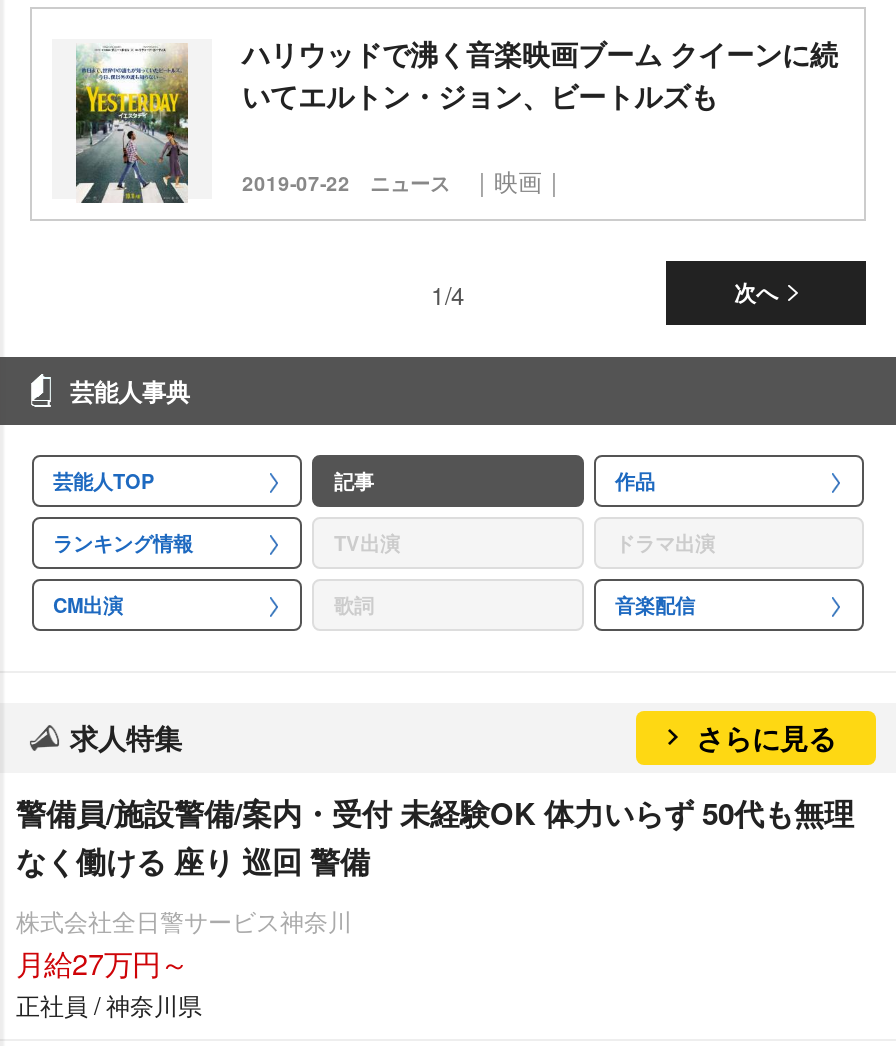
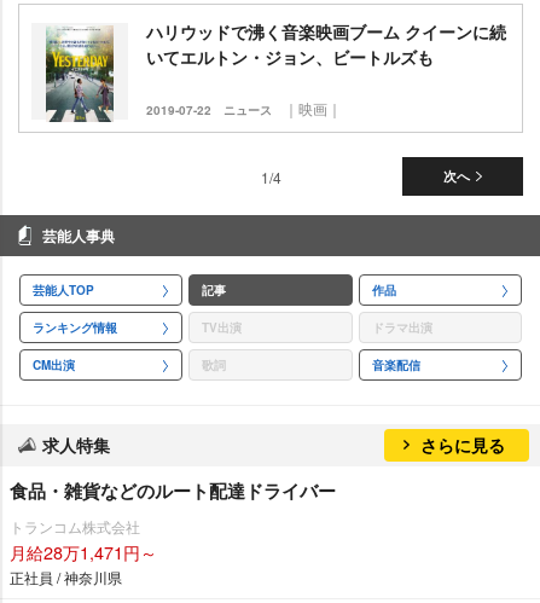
- 警備員/施設警備/案内・受付 未経験OK 体力いらず 50代も無理
- なく働ける 座り 巡回 警備
+ 食品・雑貨などのルート配達ドライバー

- 株式会社全日警サービス神奈川
- 月給27万円～
+ トランコム株式会社
+ 月給28万1,471円～
